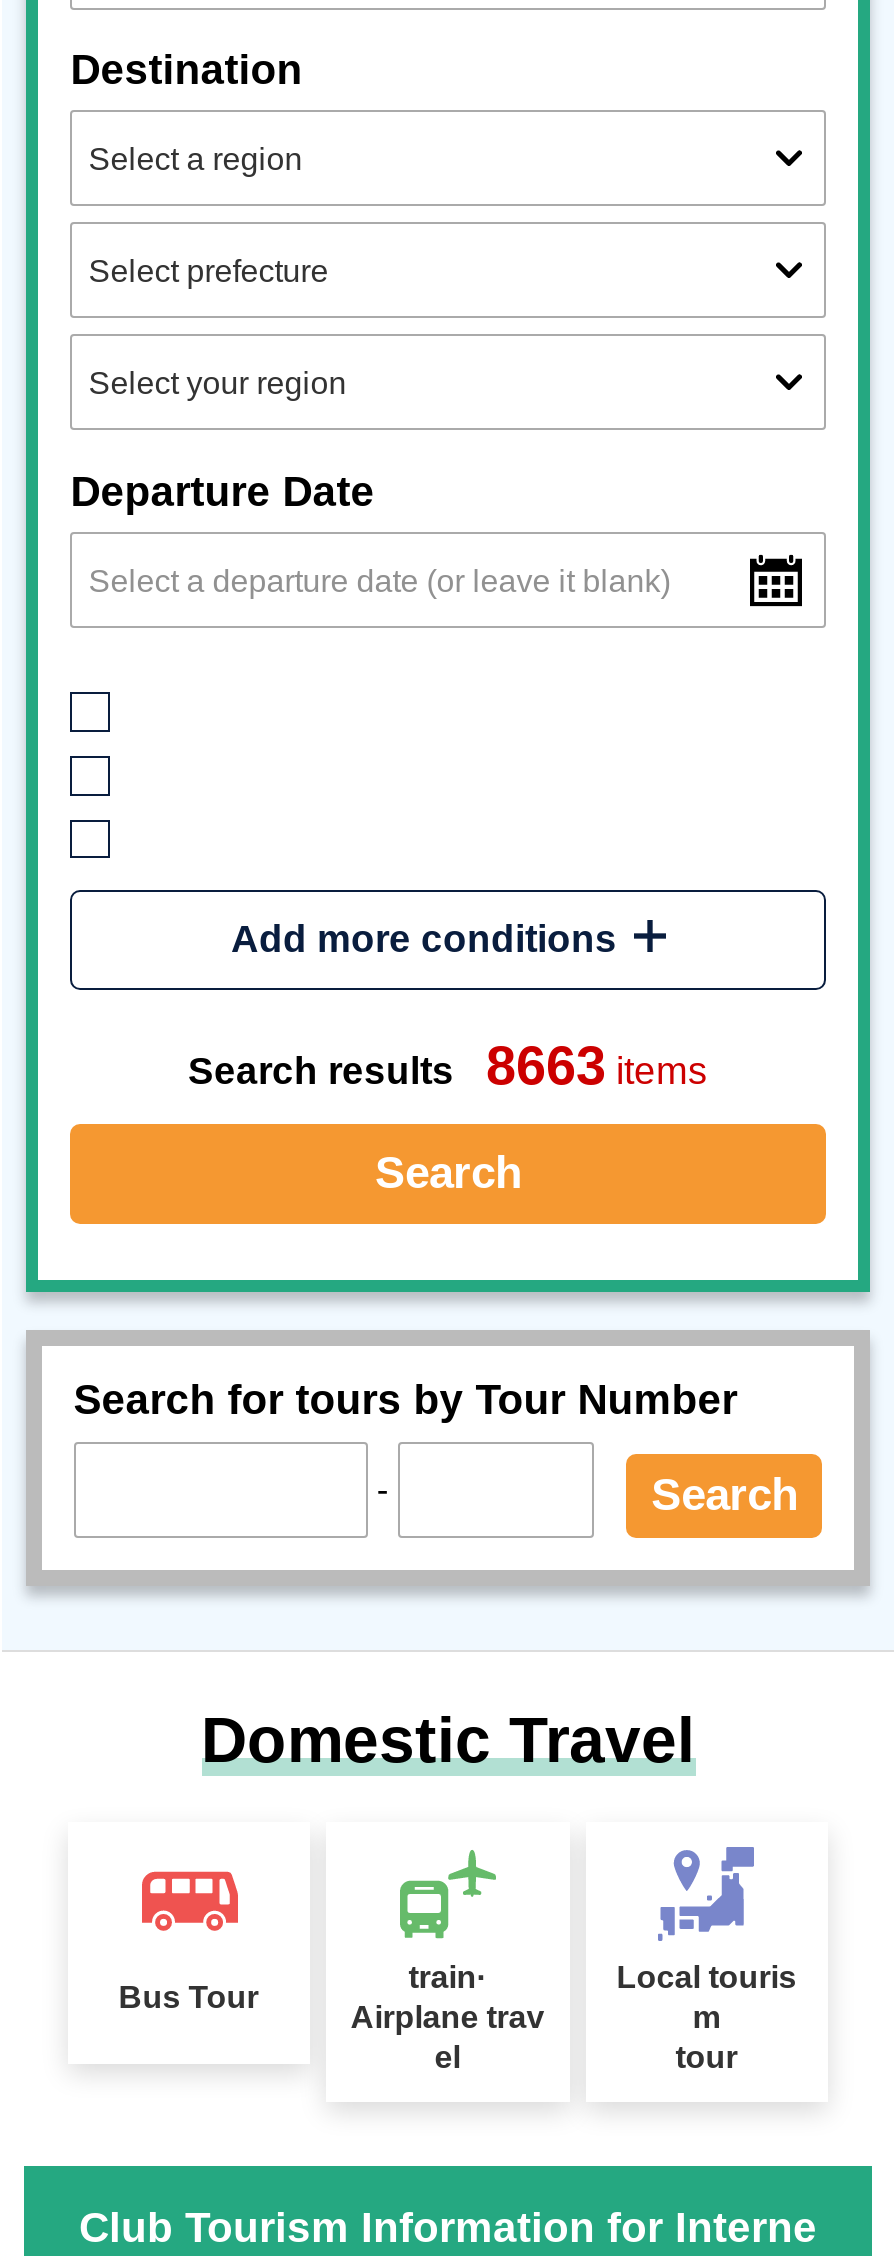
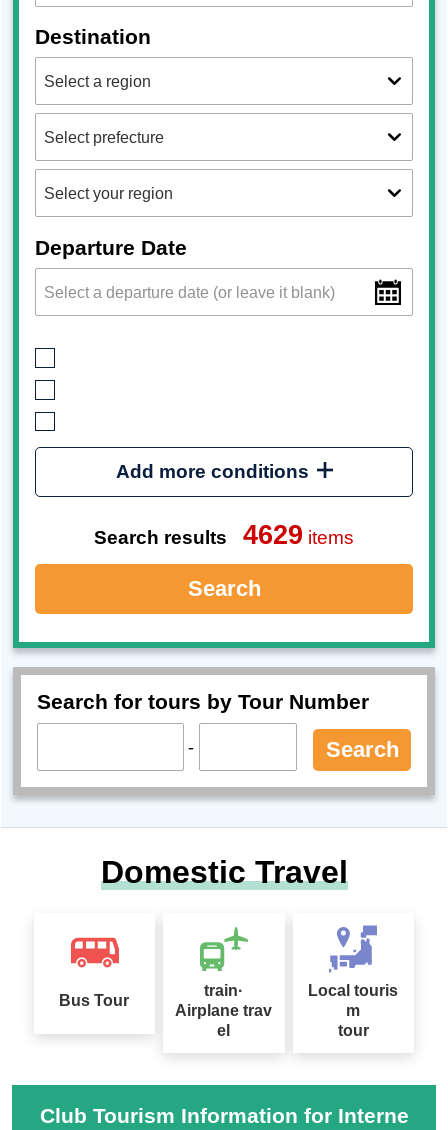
- Search results 8663 items
+ Search results 4629 items
